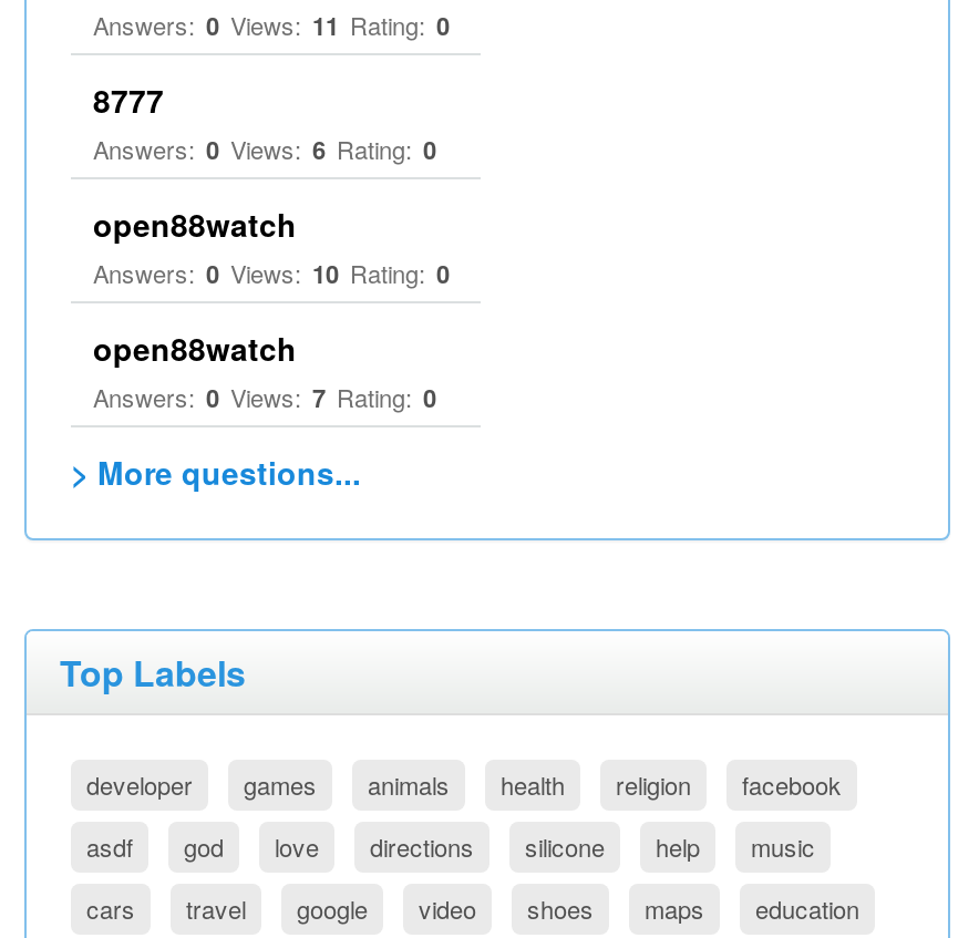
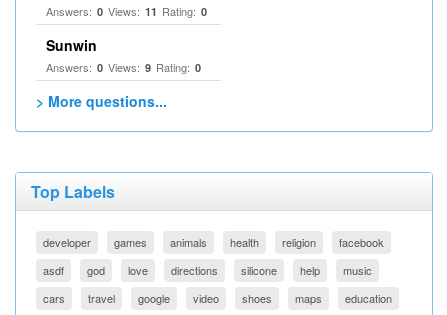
- 8777
- Answers: 0 Views: 6 Rating: 0
- open88watch
- Answers: 0 Views: 10 Rating: 0
- open88watch
- Answers: 0 Views: 7 Rating: 0
+ Sunwin
+ Answers: 0 Views: 9 Rating: 0
